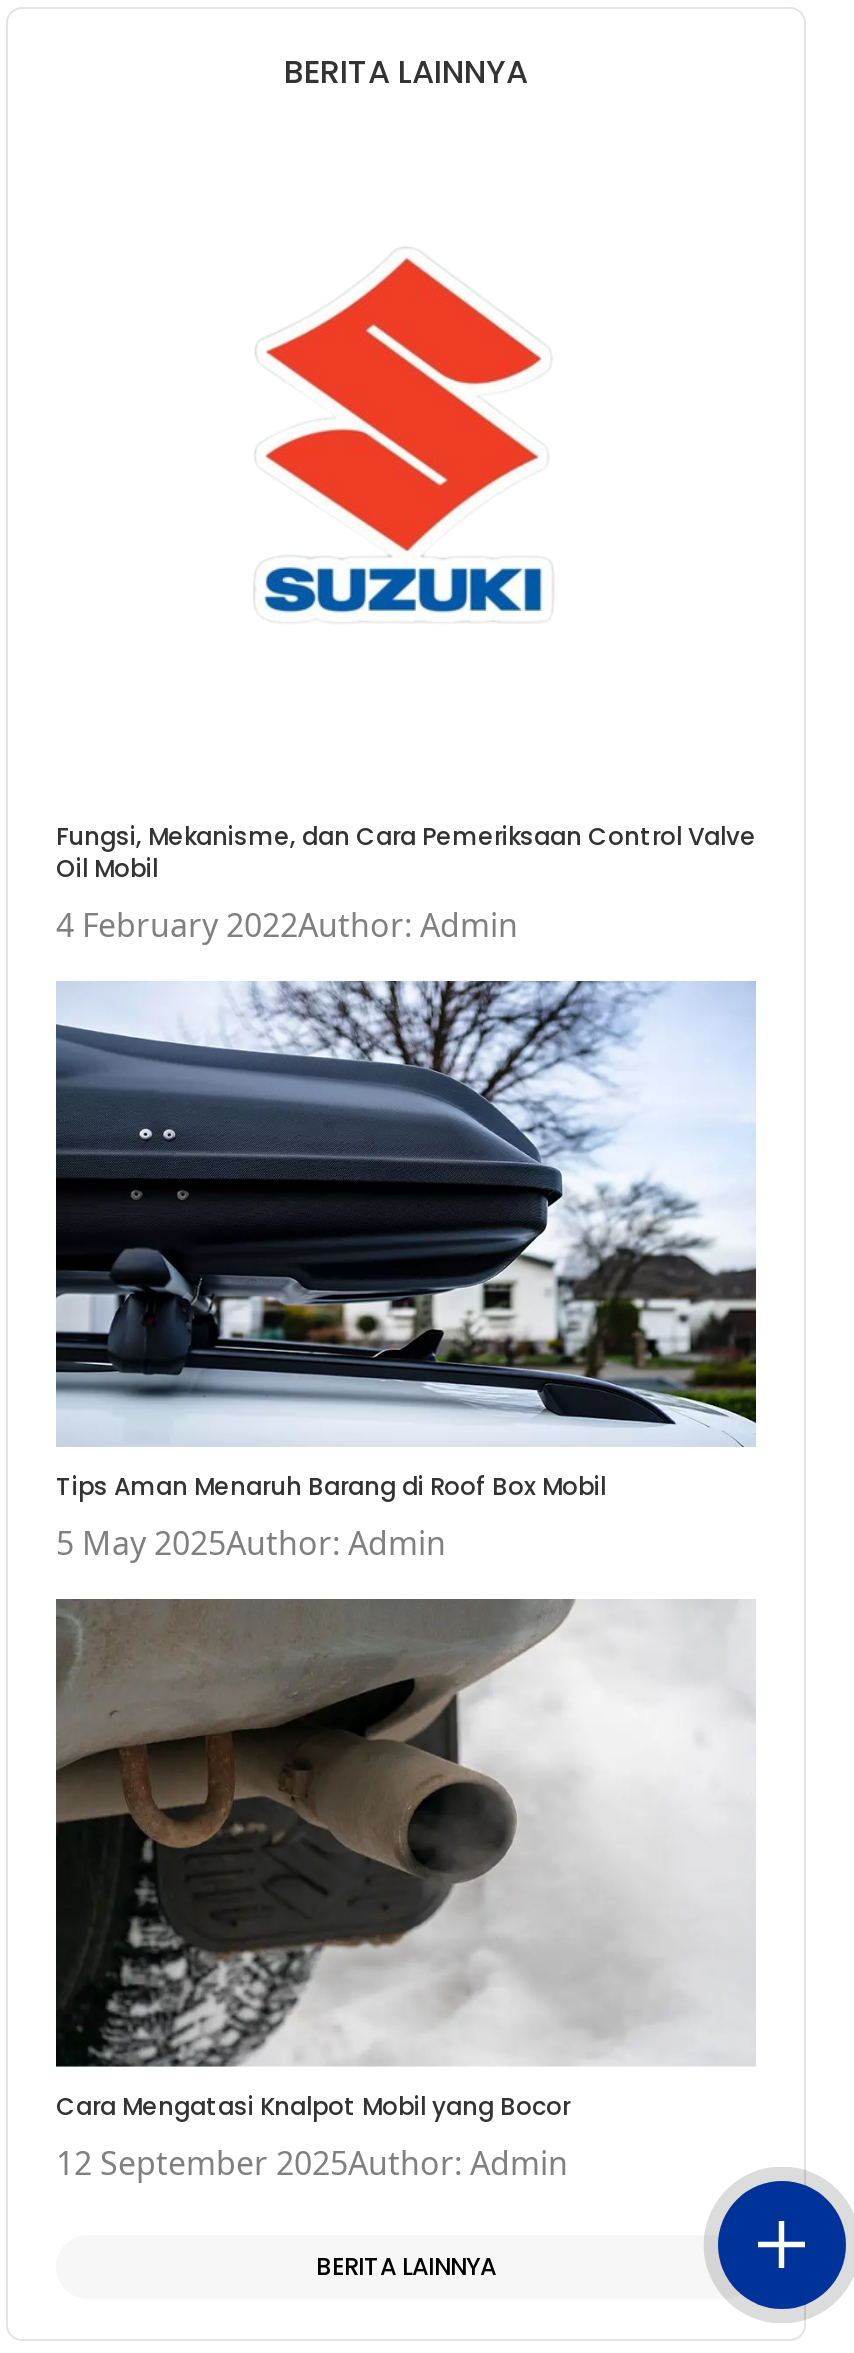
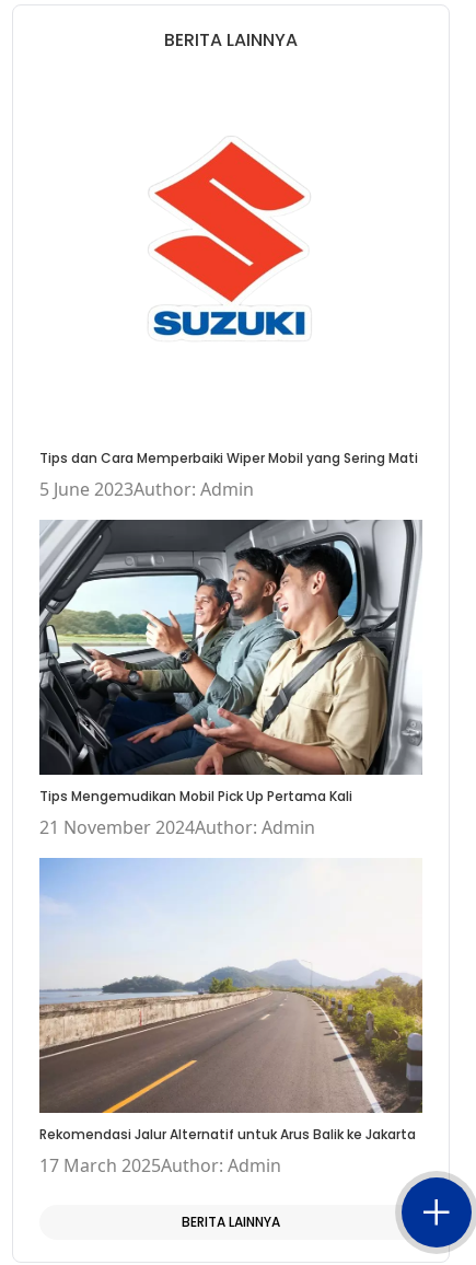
- Fungsi, Mekanisme, dan Cara Pemeriksaan Control Valve
- Oil Mobil
- 4 February 2022Author: Admin
+ Tips dan Cara Memperbaiki Wiper Mobil yang Sering Mati
+ 5 June 2023Author: Admin

- [image]
- Tips Aman Menaruh Barang di Roof Box Mobil
- 5 May 2025Author: Admin
+ [image]
+ Tips Mengemudikan Mobil Pick Up Pertama Kali
+ 21 November 2024Author: Admin

- [image]
- Cara Mengatasi Knalpot Mobil yang Bocor
- 12 September 2025Author: Admin
+ [image]
+ Rekomendasi Jalur Alternatif untuk Arus Balik ke Jakarta
+ 17 March 2025Author: Admin
